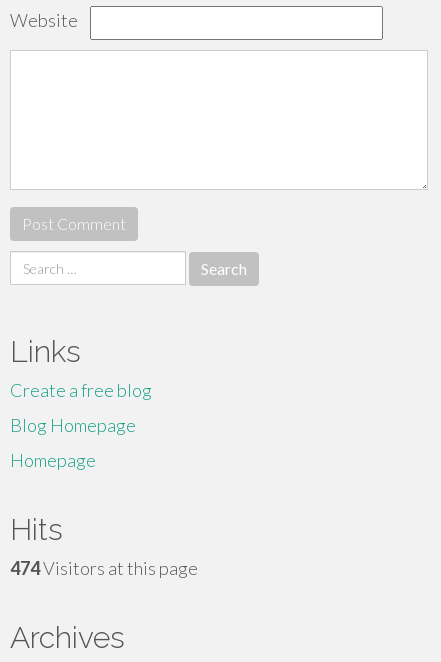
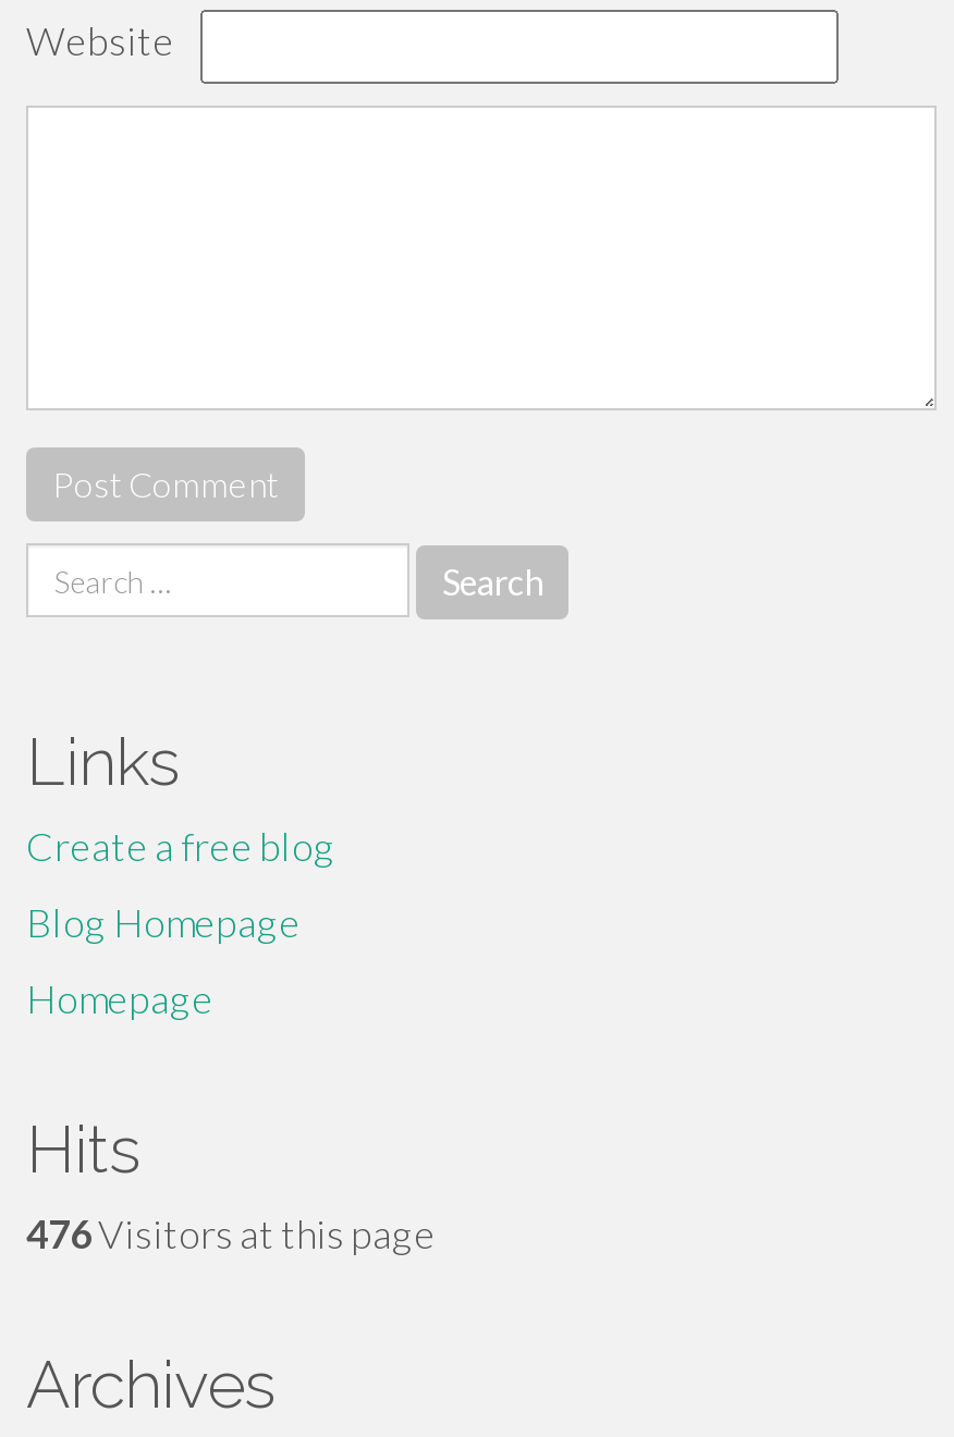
- 474Visitors at this page
+ 476Visitors at this page
